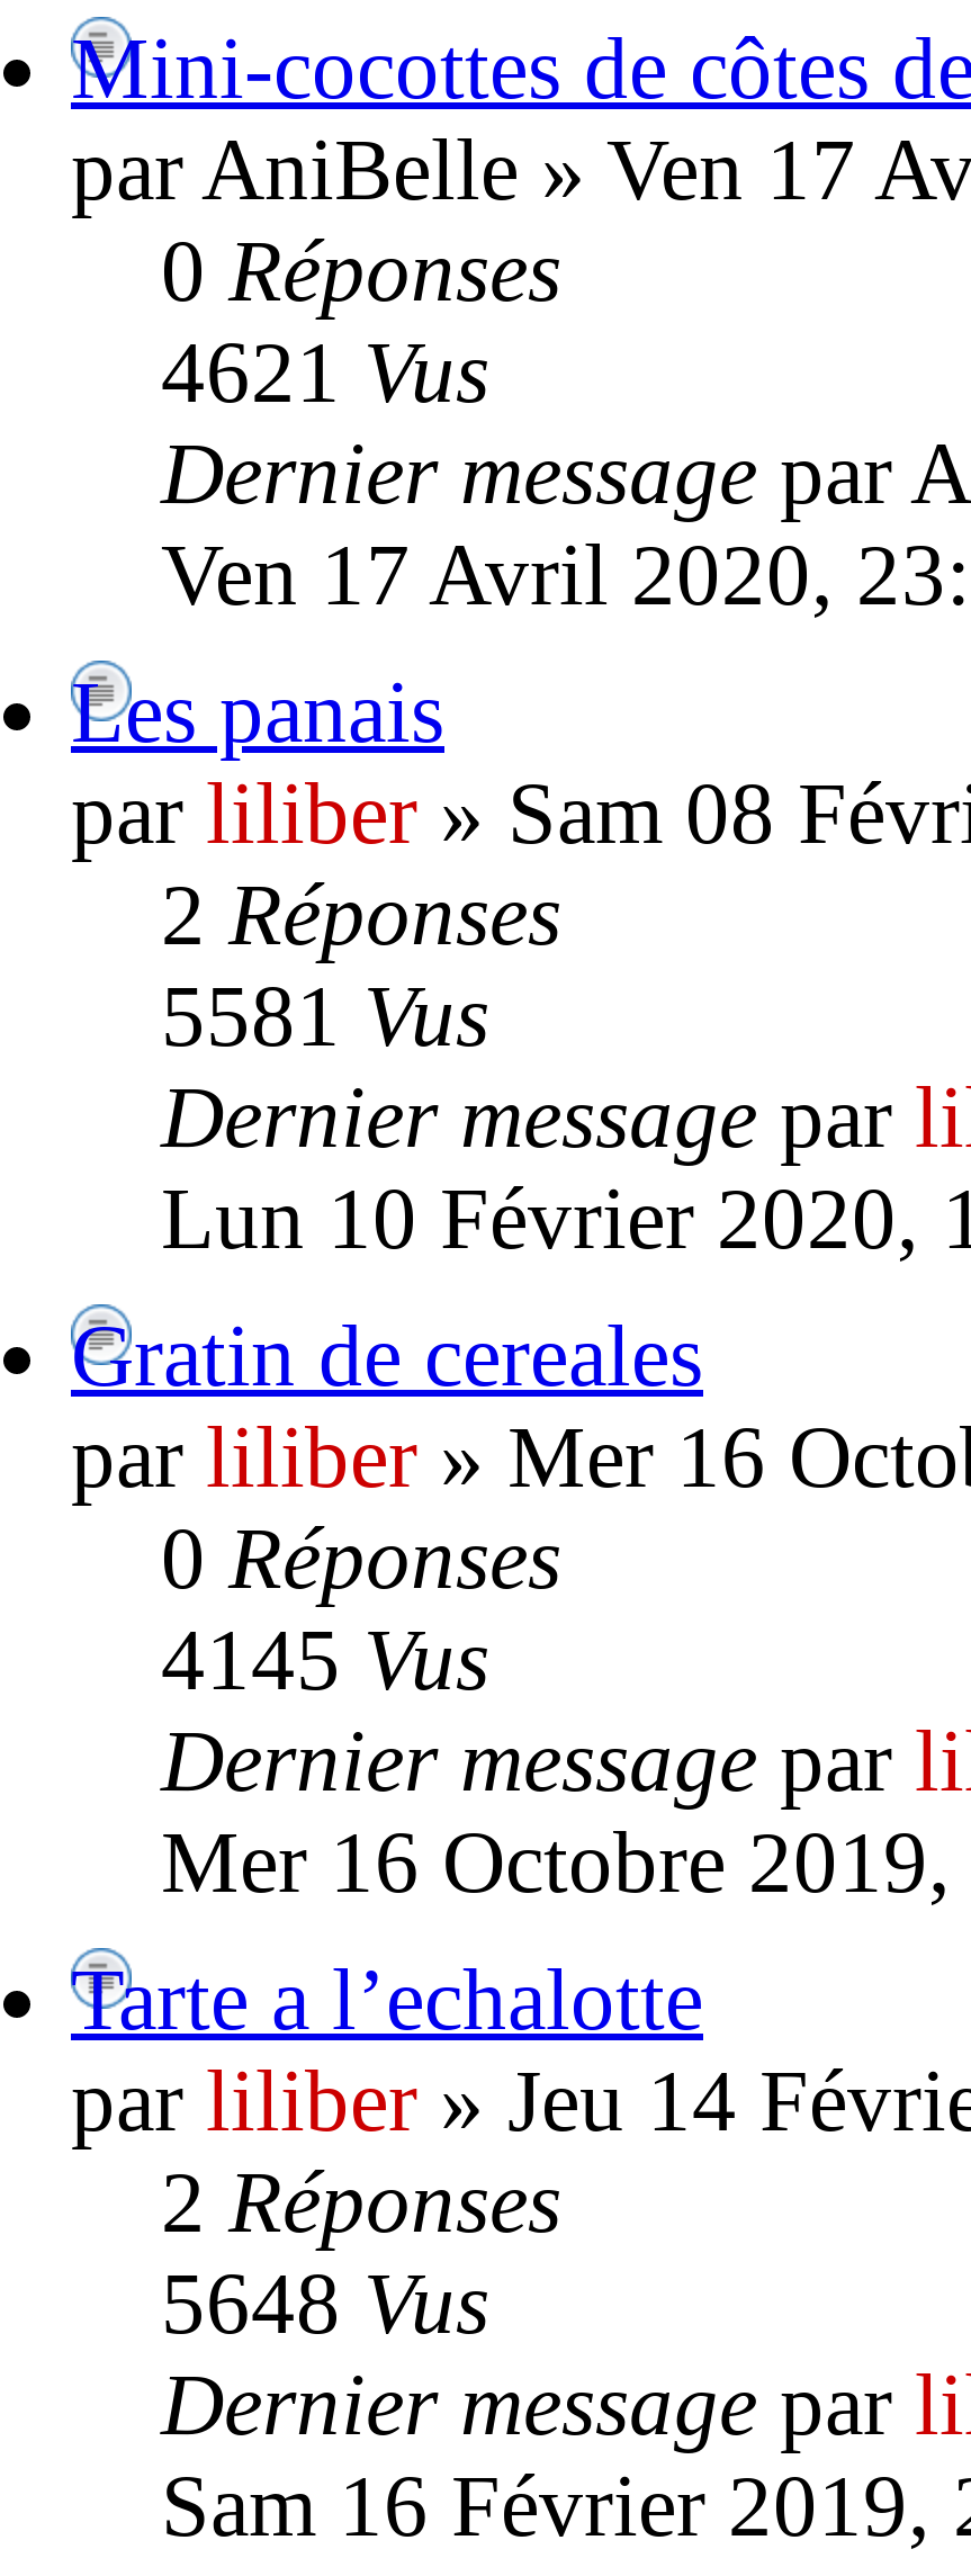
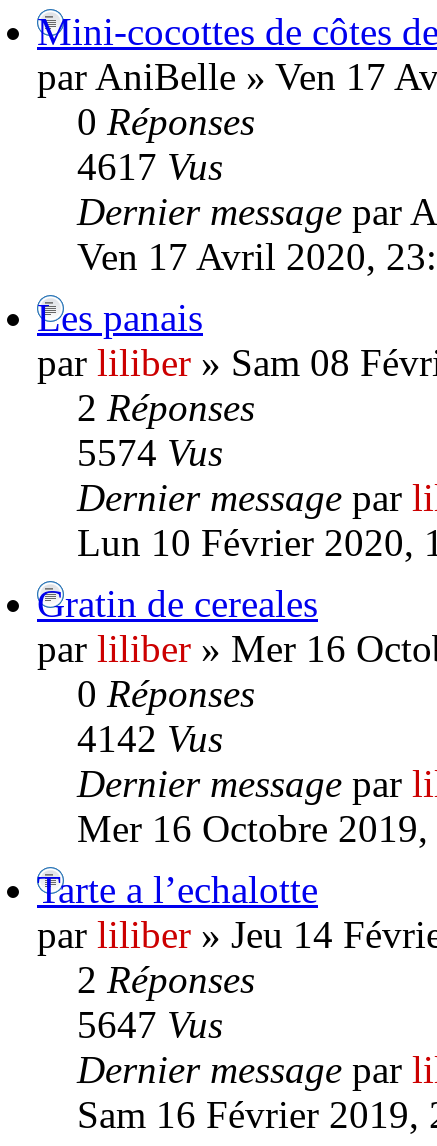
- 4621 Vus
+ 4617 Vus

- 5581 Vus
+ 5574 Vus

- 4145 Vus
+ 4142 Vus

- 5648 Vus
+ 5647 Vus
